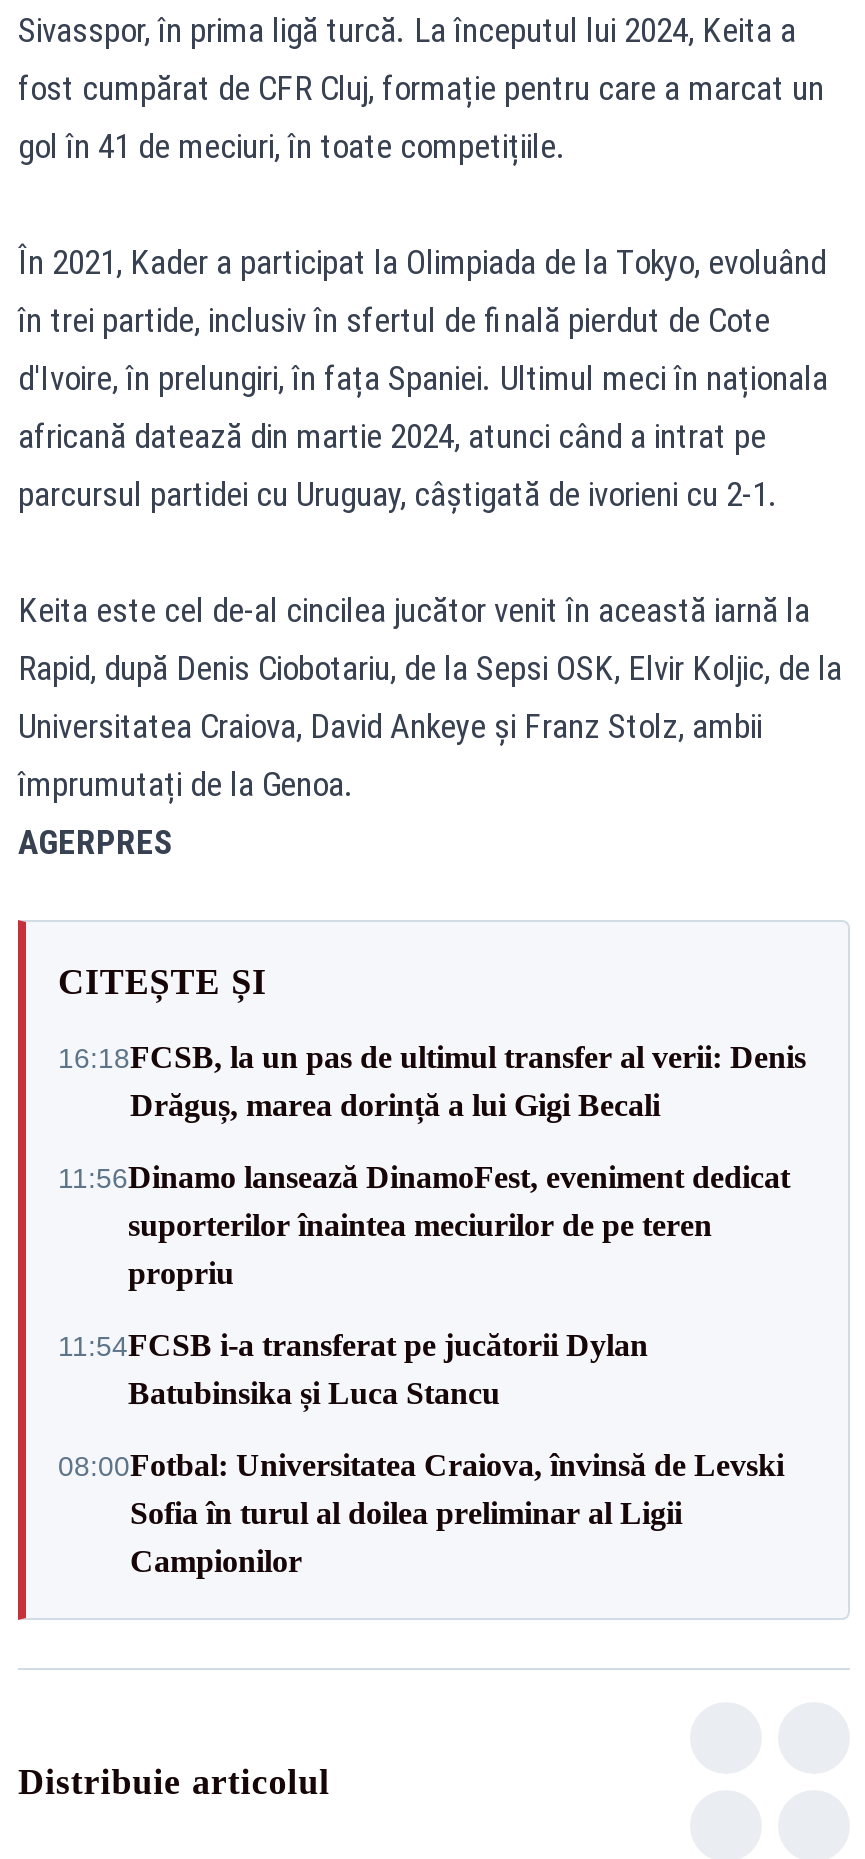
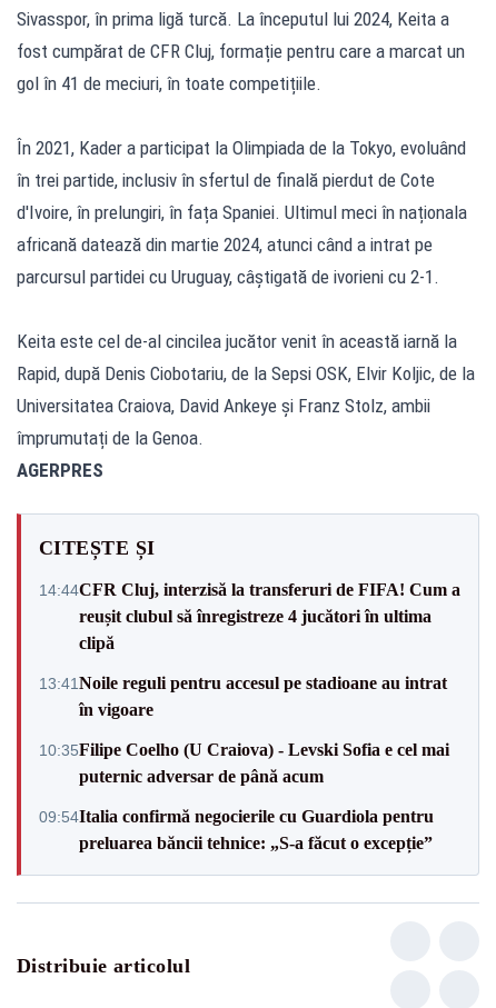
- 16:18FCSB, la un pas de ultimul transfer al verii: Denis
- Drăguș, marea dorință a lui Gigi Becali
+ 14:44CFR Cluj, interzisă la transferuri de FIFA! Cum a
+ reușit clubul să înregistreze 4 jucători în ultima
+ clipă

- 11:56Dinamo lansează DinamoFest, eveniment dedicat
- suporterilor înaintea meciurilor de pe teren
- propriu
+ 13:41 Noile reguli pentru accesul pe stadioane au intrat
+ în vigoare

- 11:54FCSB i-a transferat pe jucătorii Dylan
- Batubinsika și Luca Stancu
+ 10:35Filipe Coelho (U Craiova) - Levski Sofia e cel mai
+ puternic adversar de până acum

- 08:00Fotbal: Universitatea Craiova, învinsă de Levski
- Sofia în turul al doilea preliminar al Ligii
- Campionilor
+ 09:54Italia confirmă negocierile cu Guardiola pentru
+ preluarea băncii tehnice: „S-a făcut o excepție”
